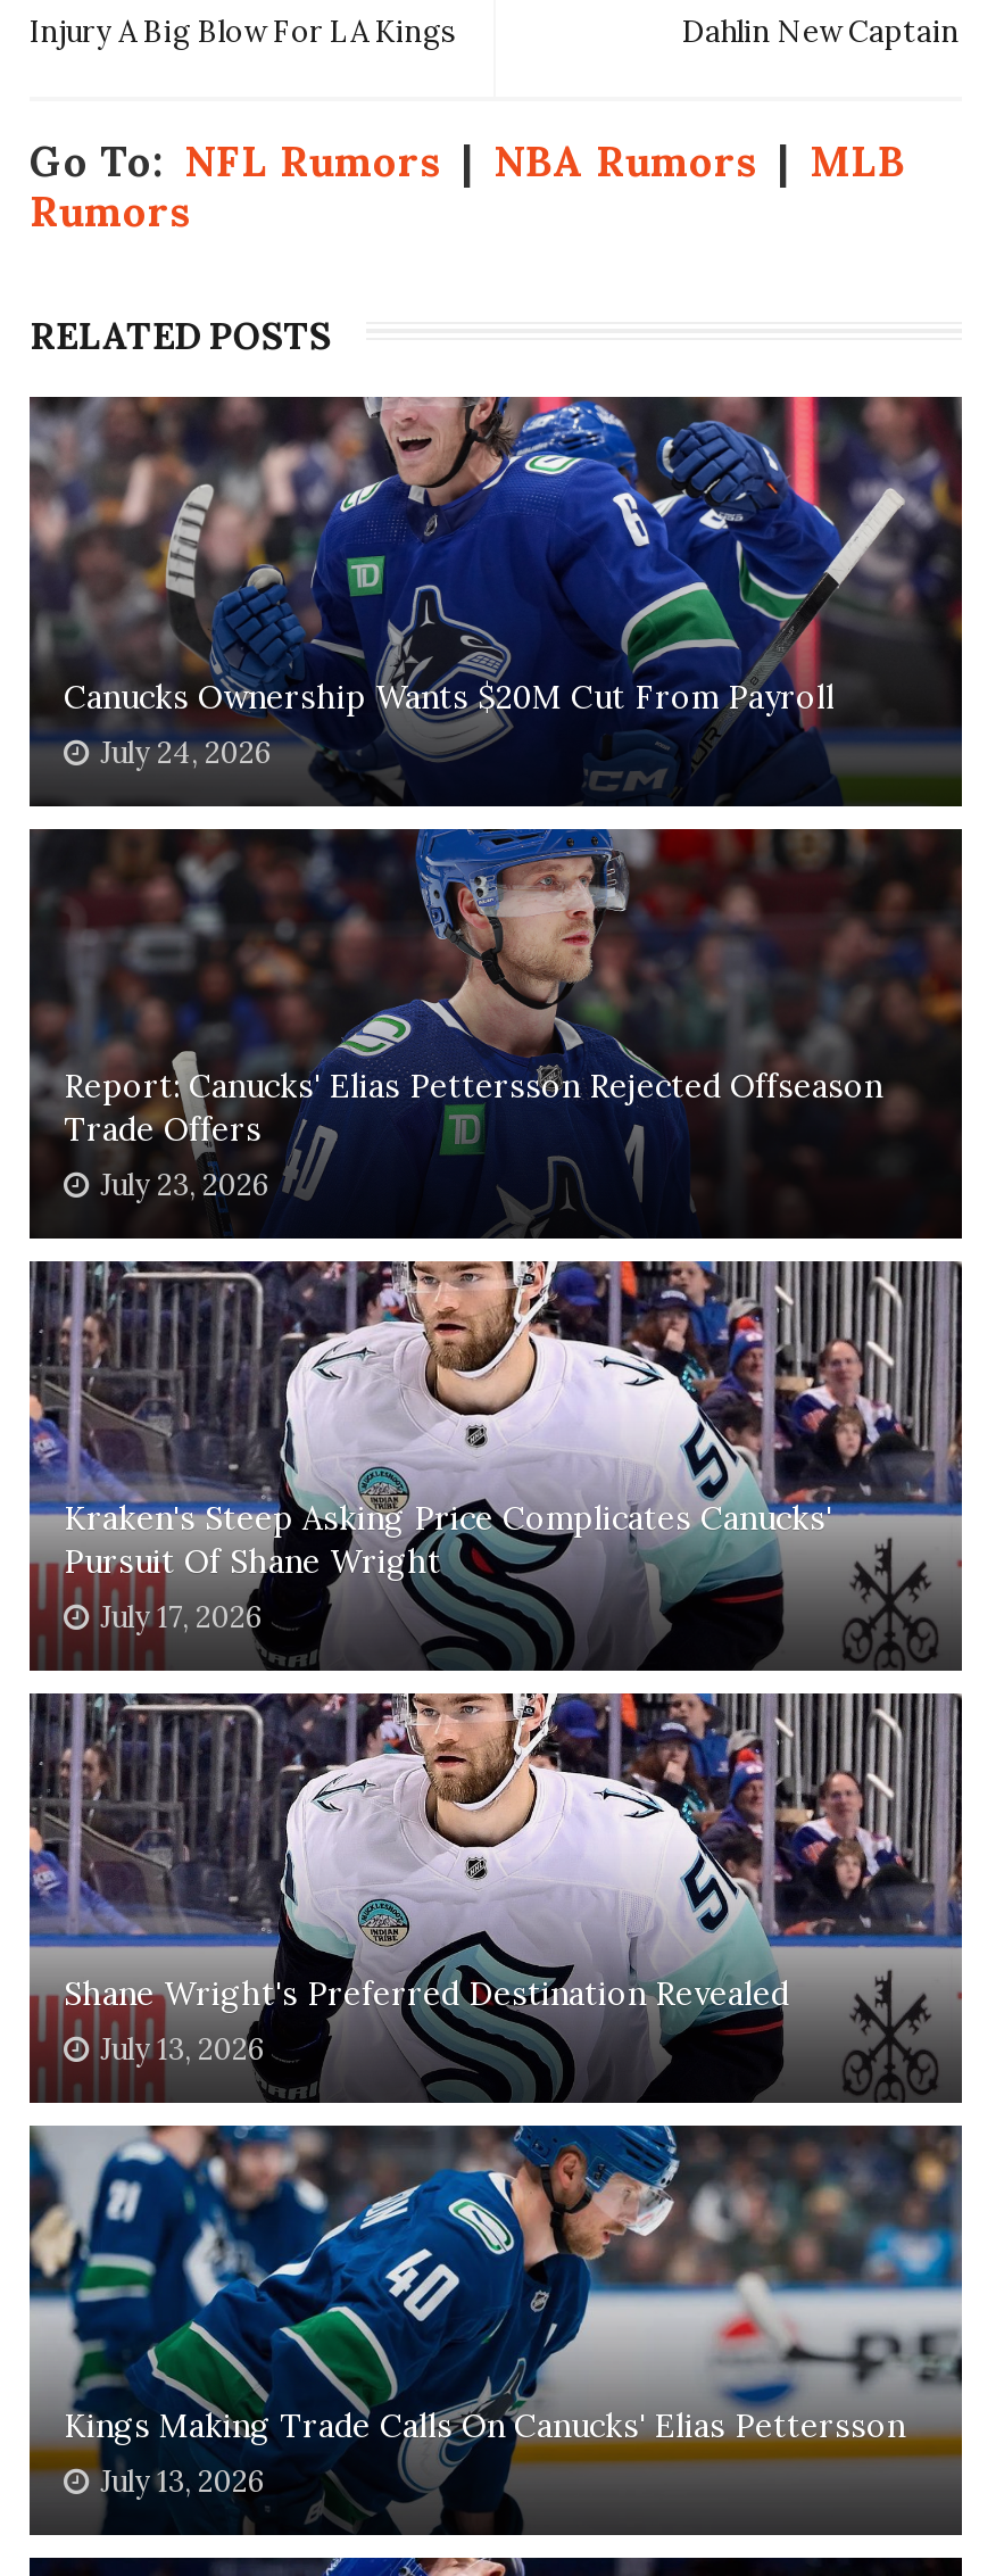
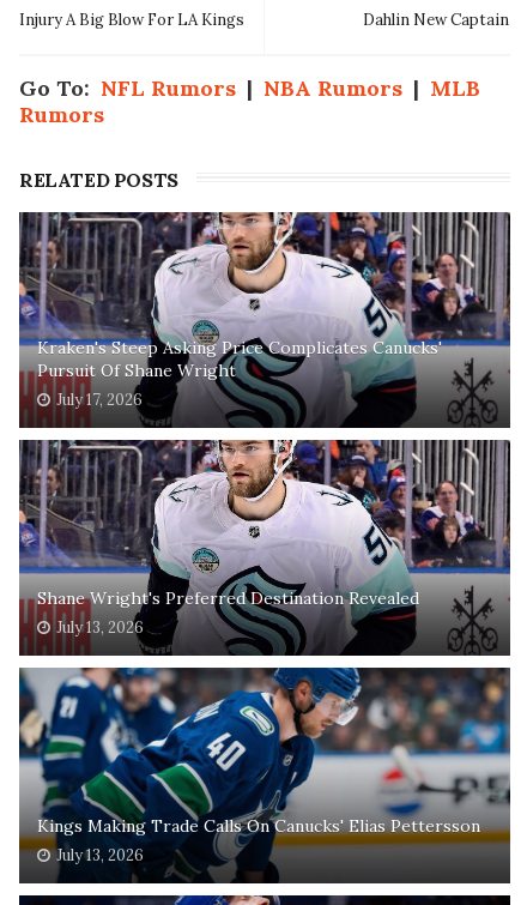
- [image]
- Canucks Ownership Wants $20M Cut From Payroll
- July 24, 2026

- [image]
- Report: Canucks' Elias Pettersson Rejected Offseason
- Trade Offers
- July 23, 2026
